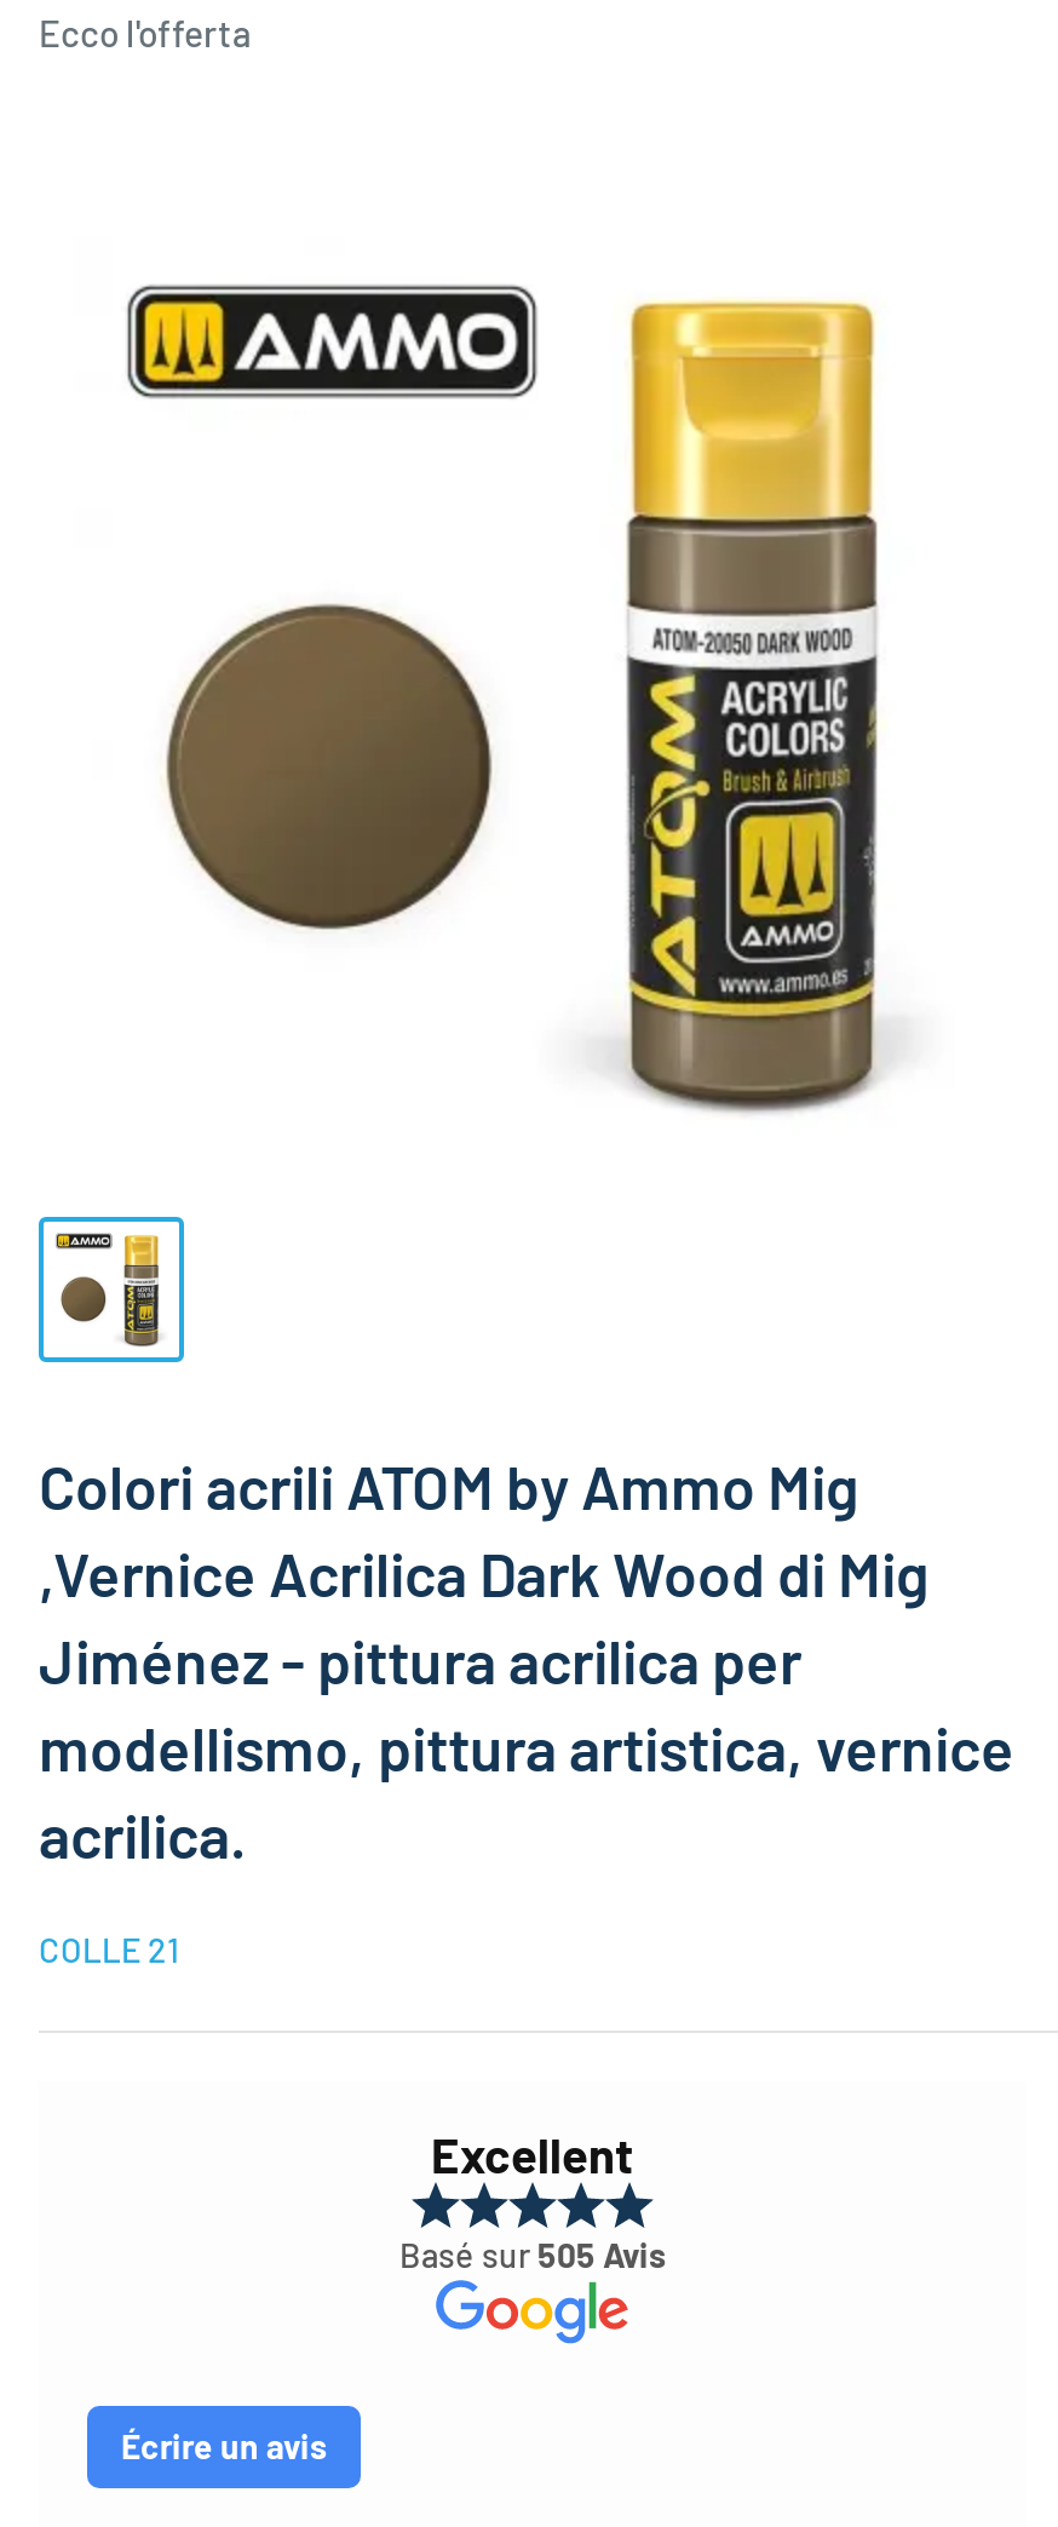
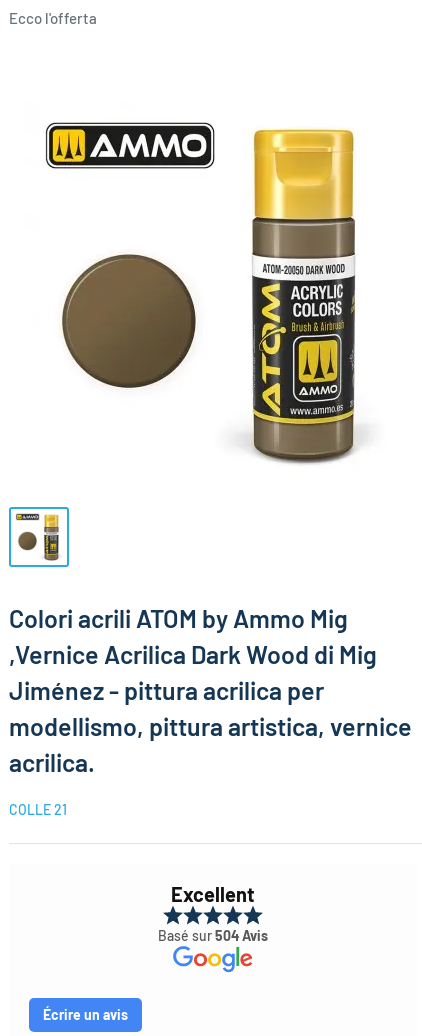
- Basé sur 505 Avis
+ Basé sur 504 Avis
